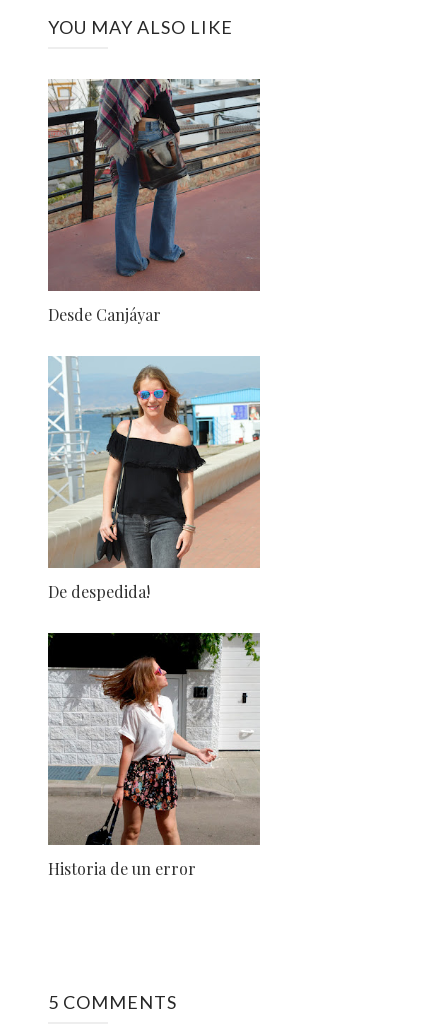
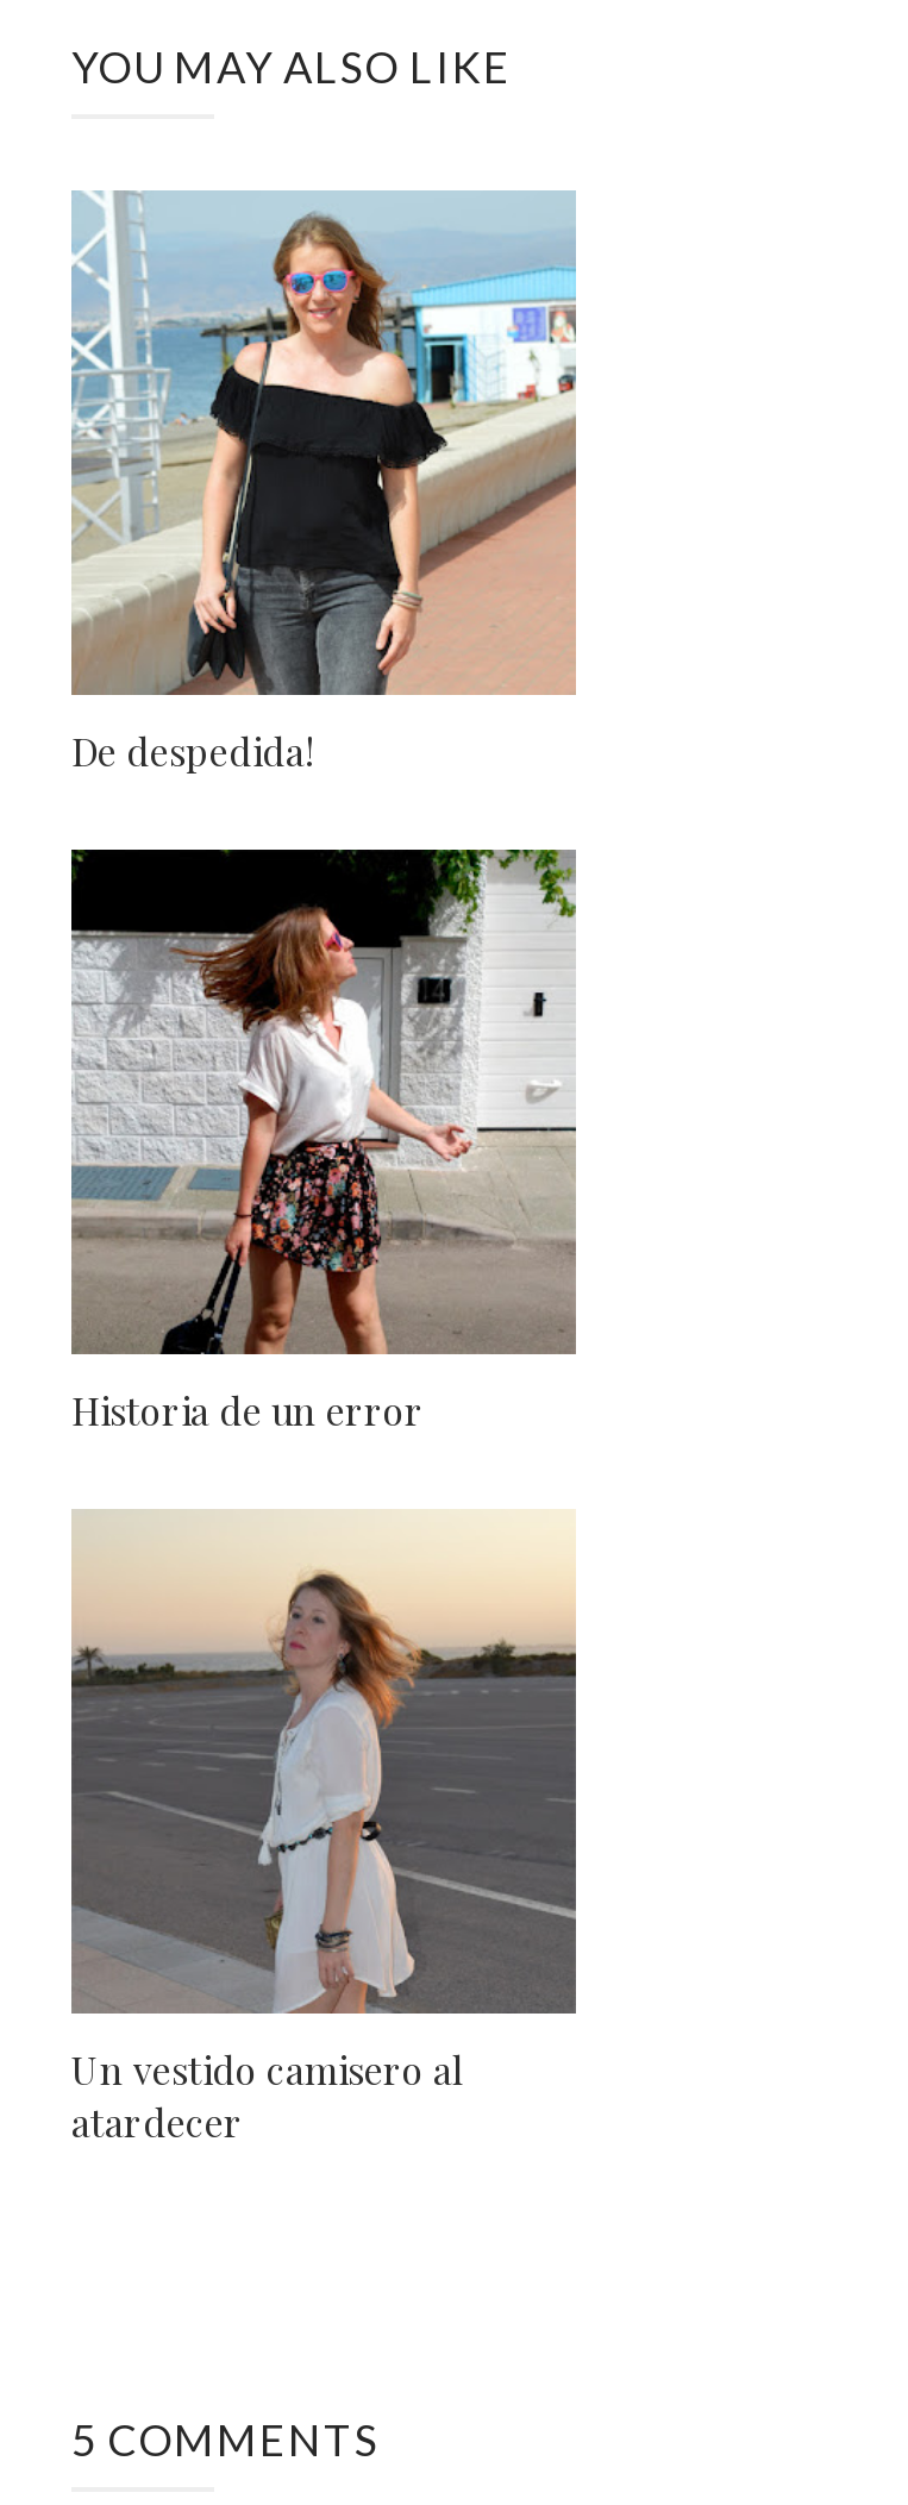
- [image]
- Desde Canjáyar

moved up: [image] | De despedida! | Historia de un error

+ [image]
+ Un vestido camisero al
+ atardecer
